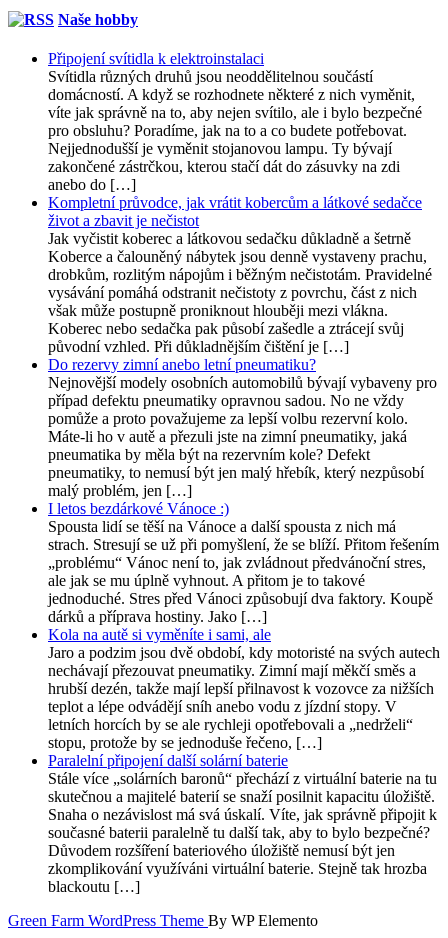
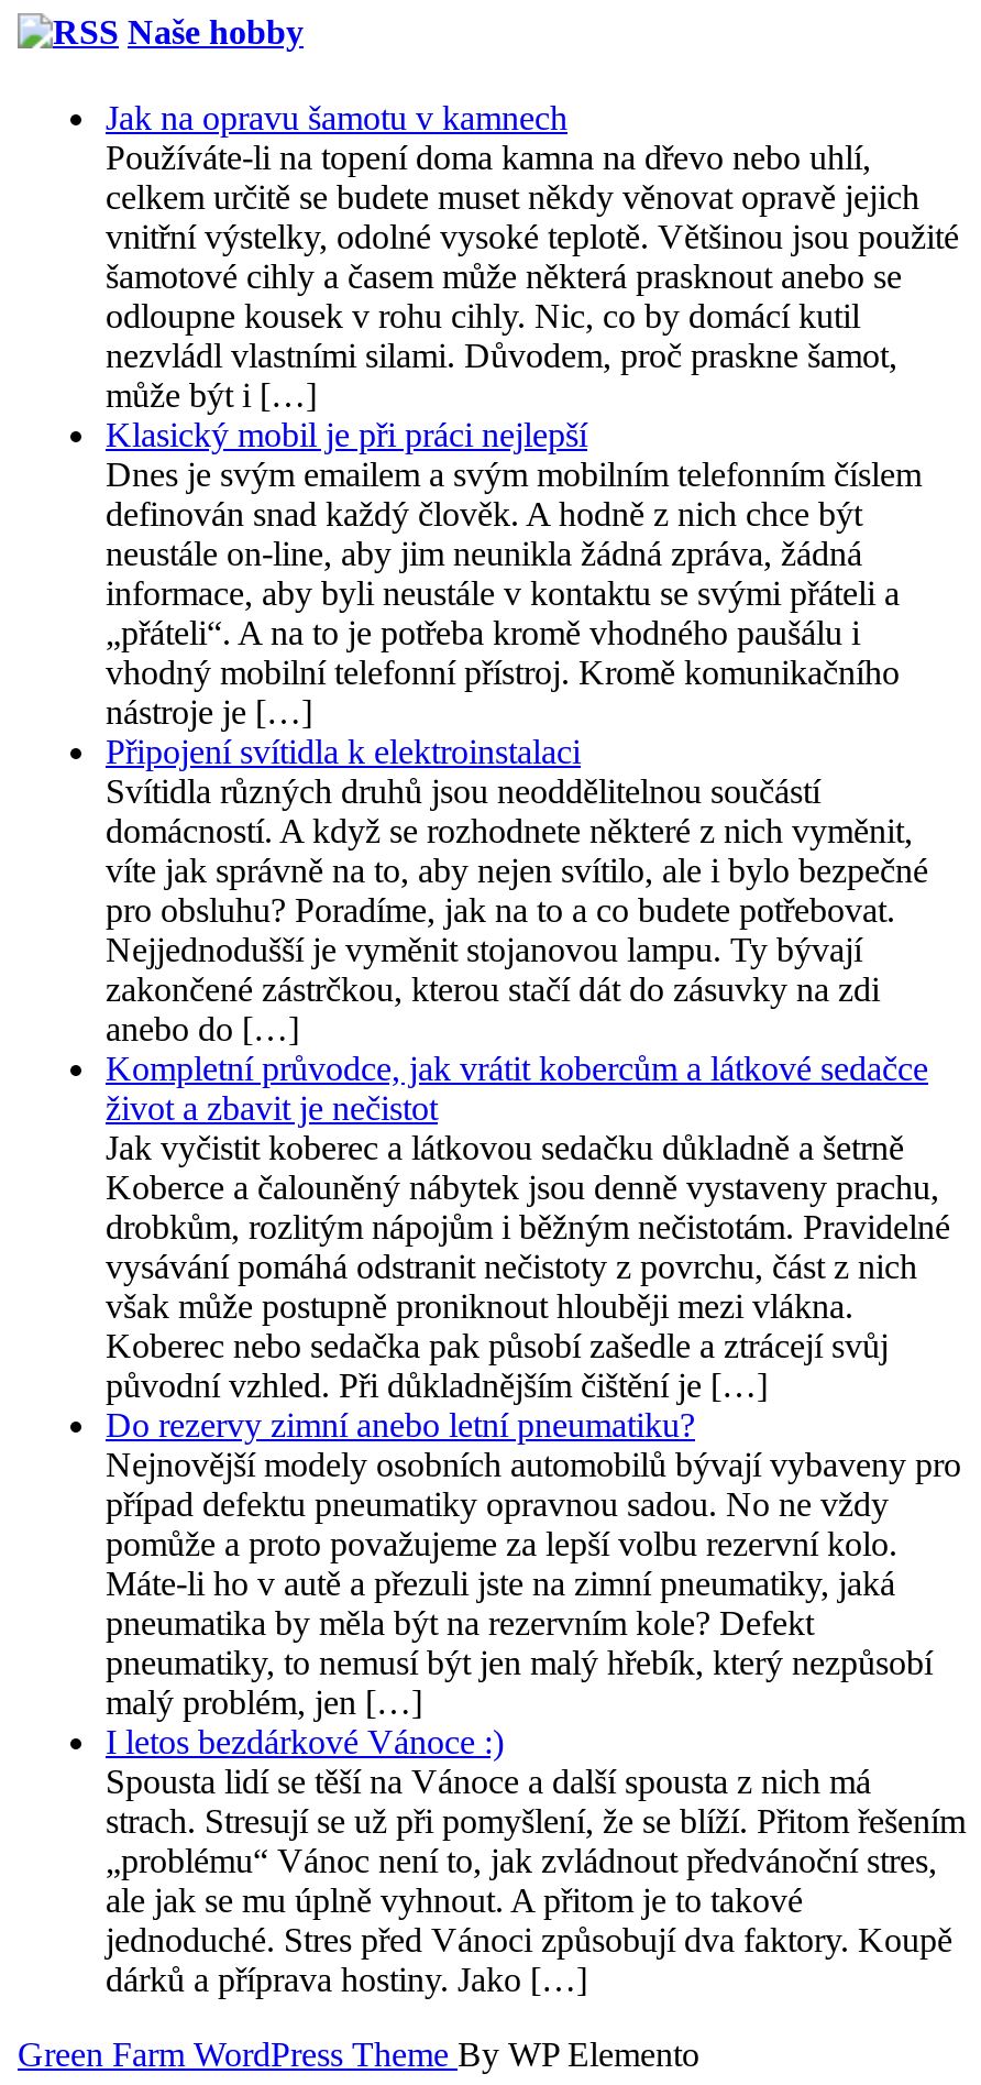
+ Jak na opravu šamotu v kamnech
+ Používáte-li na topení doma kamna na dřevo nebo uhlí,
+ celkem určitě se budete muset někdy věnovat opravě jejich
+ vnitřní výstelky, odolné vysoké teplotě. Většinou jsou použité
+ šamotové cihly a časem může některá prasknout anebo se
+ odloupne kousek v rohu cihly. Nic, co by domácí kutil
+ nezvládl vlastními silami. Důvodem, proč praskne šamot,
+ může být i […]
+ Klasický mobil je při práci nejlepší
+ Dnes je svým emailem a svým mobilním telefonním číslem
+ definován snad každý člověk. A hodně z nich chce být
+ neustále on-line, aby jim neunikla žádná zpráva, žádná
+ informace, aby byli neustále v kontaktu se svými přáteli a
+ „přáteli“. A na to je potřeba kromě vhodného paušálu i
+ vhodný mobilní telefonní přístroj. Kromě komunikačního
+ nástroje je […]

moved down: Připojení svítidla k elektroinstalaci | Svítidla různých druhů jsou neoddělitelnou součástí | domácností. A když se rozhodnete některé z nich vyměnit, | ... | jednoduché. Stres před Vánoci způsobují dva faktory. Koupě | dárků a příprava hostiny. Jako […]

- Kola na autě si vyměníte i sami, ale
- Jaro a podzim jsou dvě období, kdy motoristé na svých autech
- nechávají přezouvat pneumatiky. Zimní mají měkčí směs a
- hrubší dezén, takže mají lepší přilnavost k vozovce za nižších
- teplot a lépe odvádějí sníh anebo vodu z jízdní stopy. V
- letních horcích by se ale rychleji opotřebovali a „nedrželi“
- stopu, protože by se jednoduše řečeno, […]
- Paralelní připojení další solární baterie
- Stále více „solárních baronů“ přechází z virtuální baterie na tu
- skutečnou a majitelé baterií se snaží posilnit kapacitu úložiště.
- Snaha o nezávislost má svá úskalí. Víte, jak správně připojit k
- současné baterii paralelně tu další tak, aby to bylo bezpečné?
- Důvodem rozšíření bateriového úložiště nemusí být jen
- zkomplikování využíváni virtuální baterie. Stejně tak hrozba
- blackoutu […]
